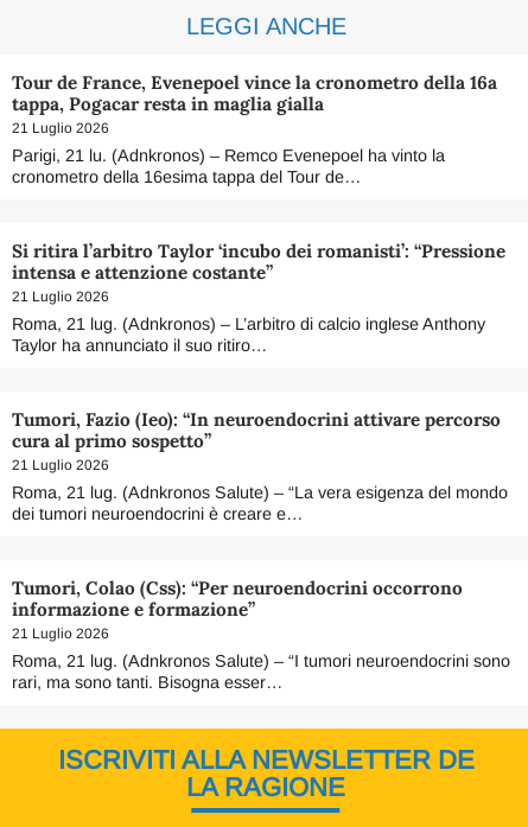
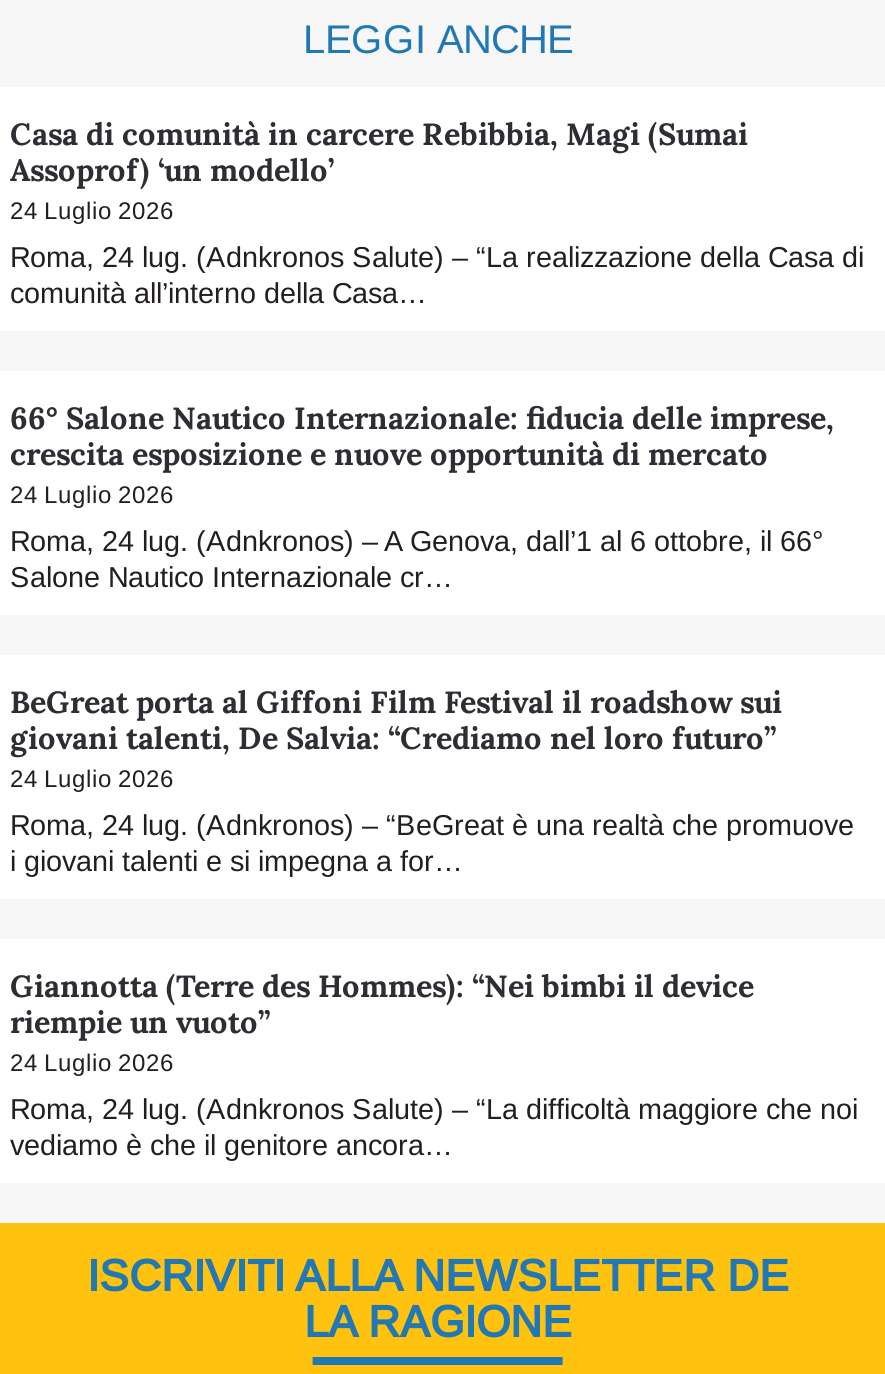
- Tour de France, Evenepoel vince la cronometro della 16a
- tappa, Pogacar resta in maglia gialla
- 21 Luglio 2026
+ Casa di comunità in carcere Rebibbia, Magi (Sumai
+ Assoprof) ‘un modello’
+ 24 Luglio 2026

- Parigi, 21 lu. (Adnkronos) – Remco Evenepoel ha vinto la
- cronometro della 16esima tappa del Tour de…
+ Roma, 24 lug. (Adnkronos Salute) – “La realizzazione della Casa di
+ comunità all’interno della Casa…

- Si ritira l’arbitro Taylor ‘incubo dei romanisti’: “Pressione
- intensa e attenzione costante”
- 21 Luglio 2026
+ 66° Salone Nautico Internazionale: fiducia delle imprese,
+ crescita esposizione e nuove opportunità di mercato
+ 24 Luglio 2026

- Roma, 21 lug. (Adnkronos) – L’arbitro di calcio inglese Anthony
- Taylor ha annunciato il suo ritiro…
+ Roma, 24 lug. (Adnkronos) – A Genova, dall’1 al 6 ottobre, il 66°
+ Salone Nautico Internazionale cr…

- Tumori, Fazio (Ieo): “In neuroendocrini attivare percorso
- cura al primo sospetto”
- 21 Luglio 2026
+ BeGreat porta al Giffoni Film Festival il roadshow sui
+ giovani talenti, De Salvia: “Crediamo nel loro futuro”
+ 24 Luglio 2026

- Roma, 21 lug. (Adnkronos Salute) – “La vera esigenza del mondo
- dei tumori neuroendocrini è creare e…
+ Roma, 24 lug. (Adnkronos) – “BeGreat è una realtà che promuove
+ i giovani talenti e si impegna a for…

- Tumori, Colao (Css): “Per neuroendocrini occorrono
- informazione e formazione”
- 21 Luglio 2026
+ Giannotta (Terre des Hommes): “Nei bimbi il device
+ riempie un vuoto”
+ 24 Luglio 2026

- Roma, 21 lug. (Adnkronos Salute) – “I tumori neuroendocrini sono
- rari, ma sono tanti. Bisogna esser…
+ Roma, 24 lug. (Adnkronos Salute) – “La difficoltà maggiore che noi
+ vediamo è che il genitore ancora…
